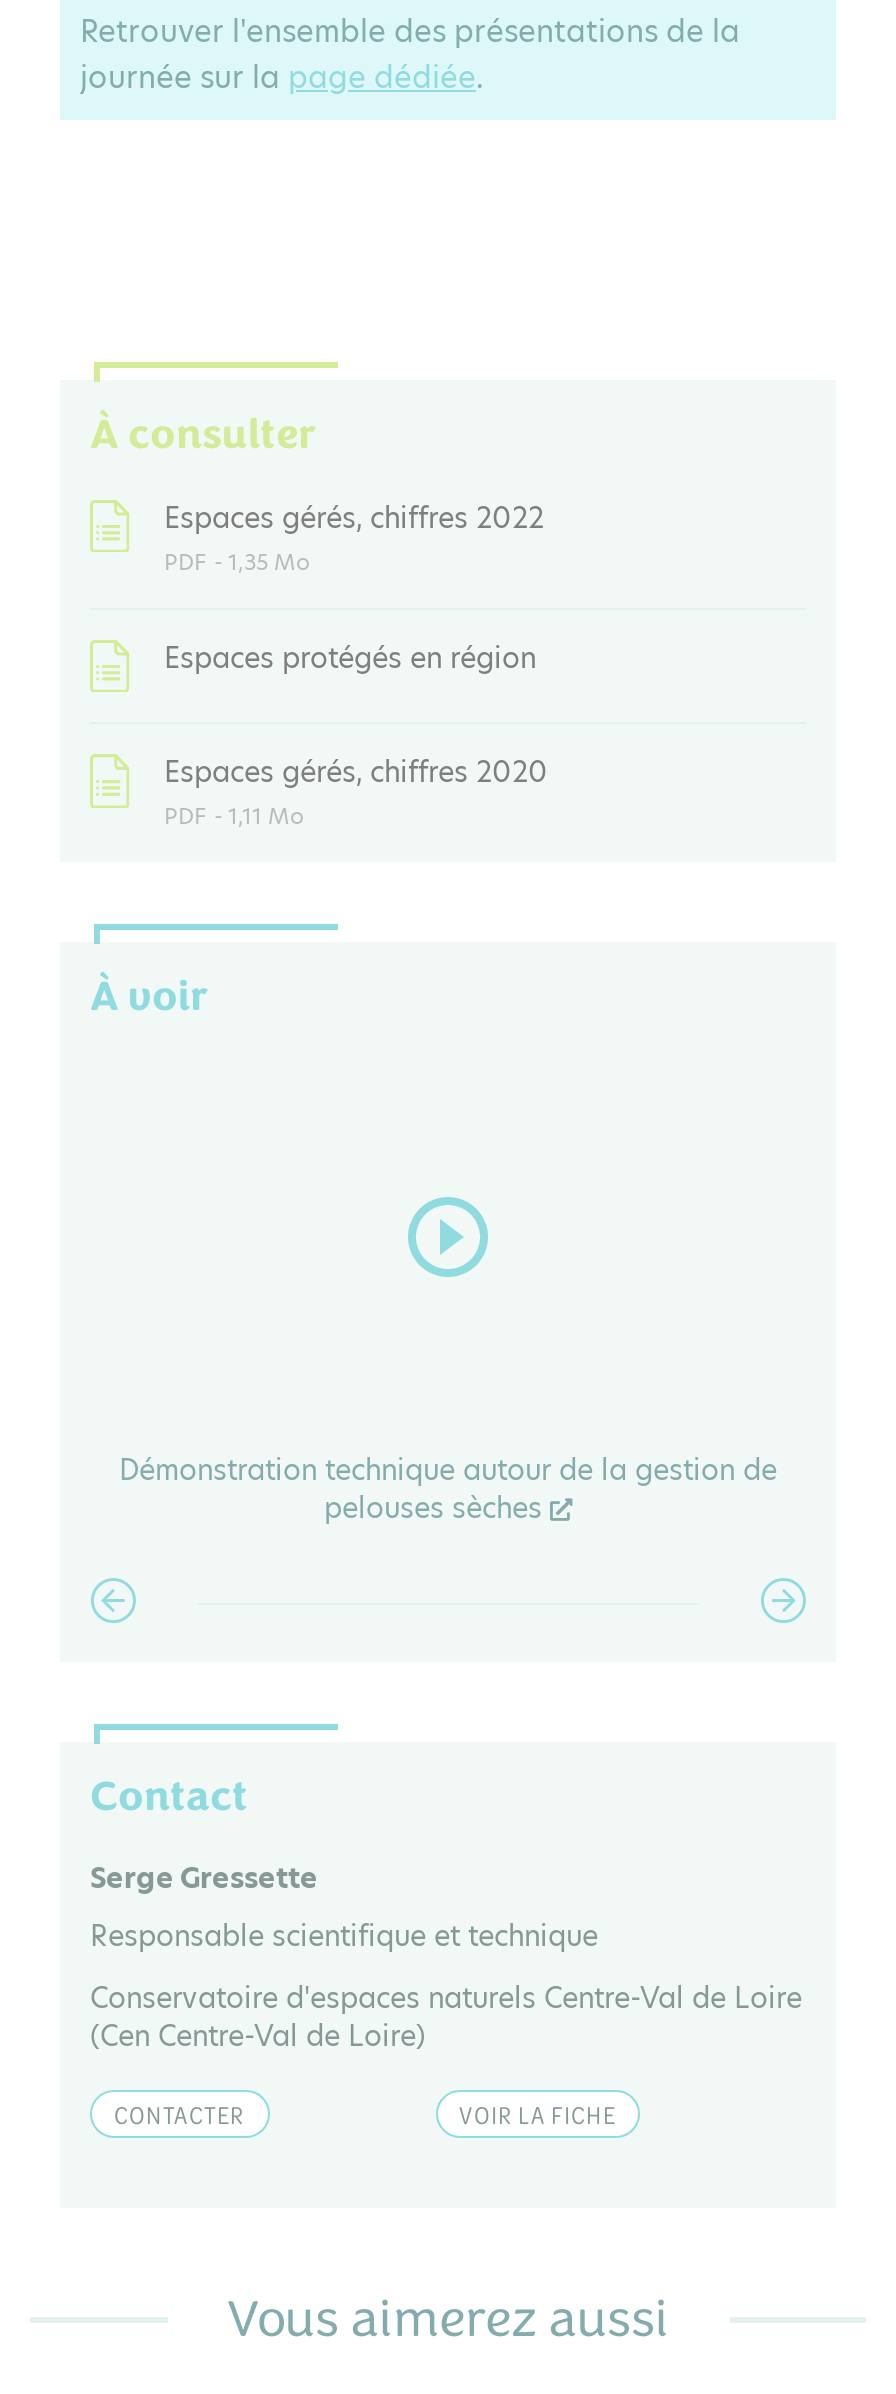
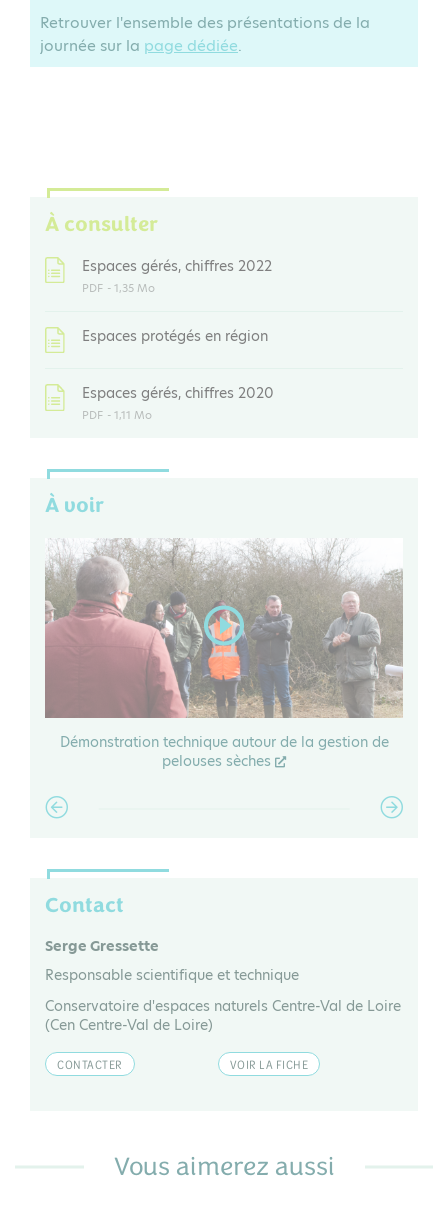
+ [image]
